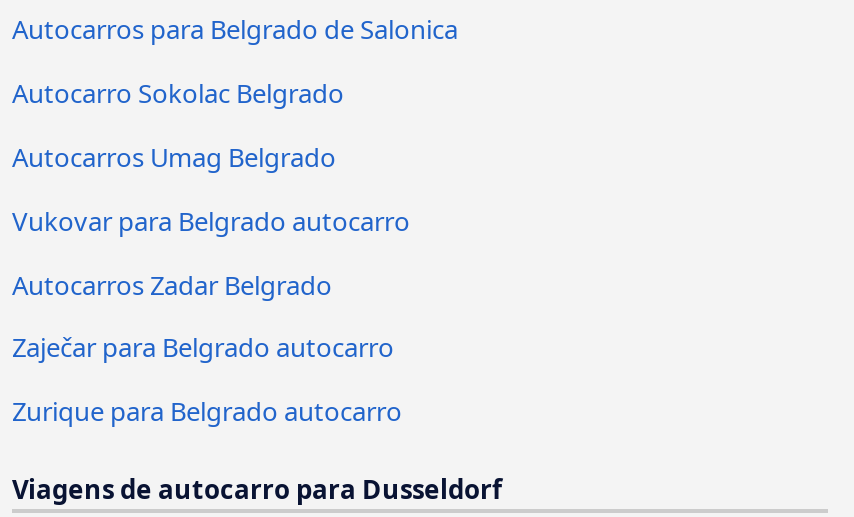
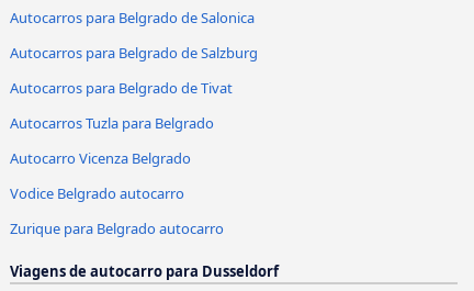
- Autocarro Sokolac Belgrado
+ Autocarros para Belgrado de Salzburg

- Autocarros Umag Belgrado
+ Autocarros para Belgrado de Tivat

- Vukovar para Belgrado autocarro
+ Autocarros Tuzla para Belgrado

- Autocarros Zadar Belgrado
+ Autocarro Vicenza Belgrado

- Zaječar para Belgrado autocarro
+ Vodice Belgrado autocarro
